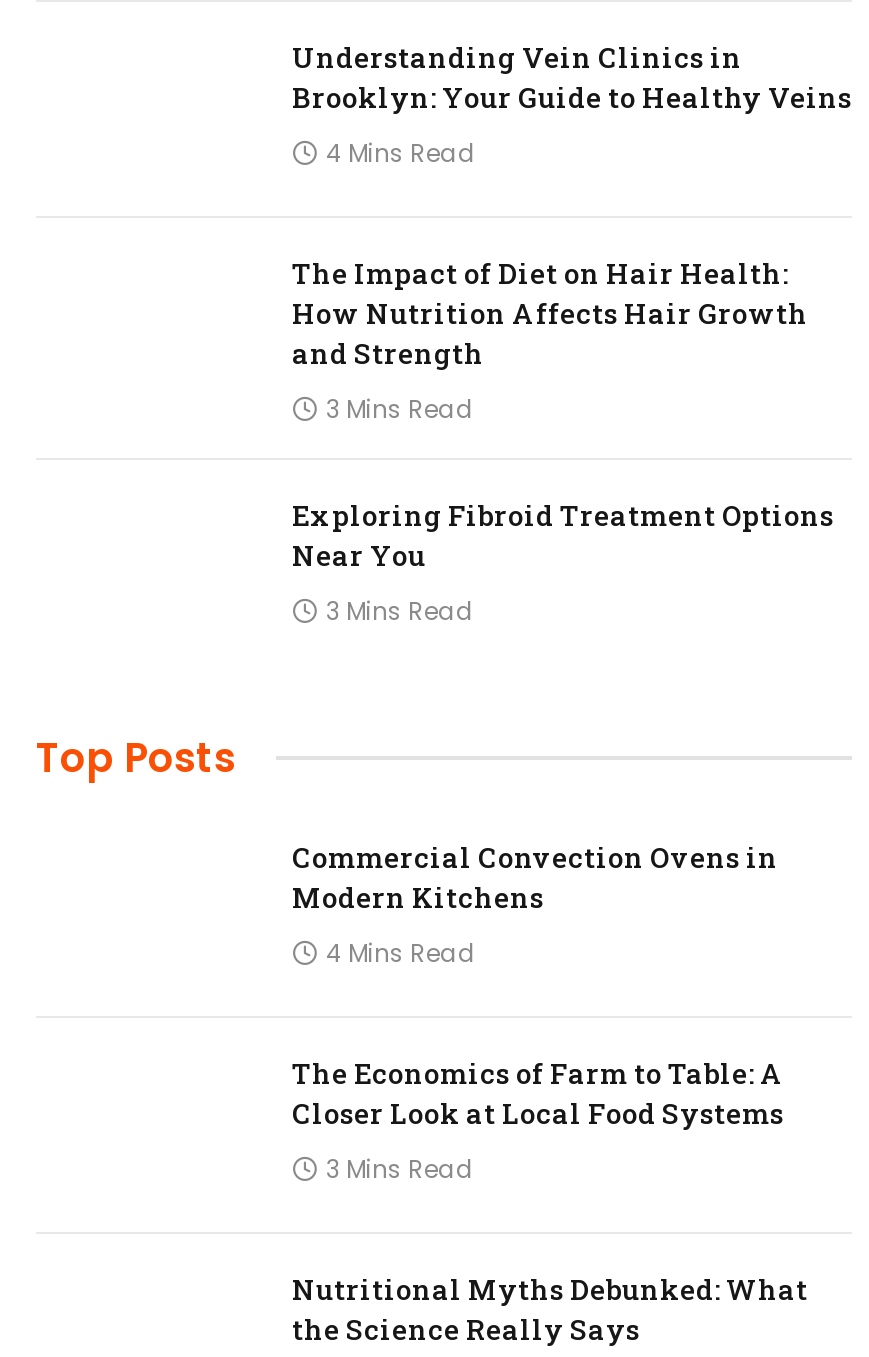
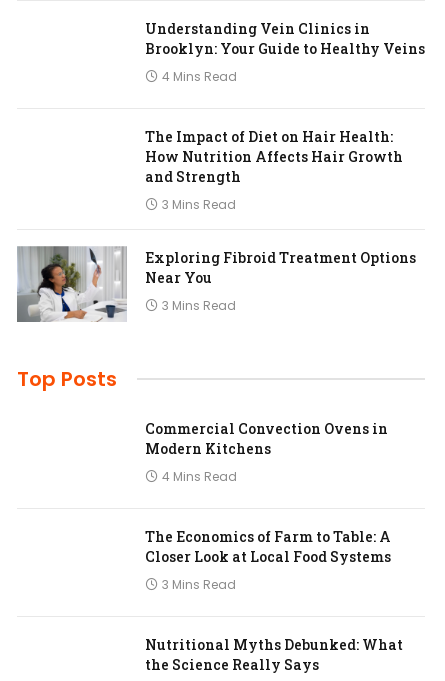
+ [image]
